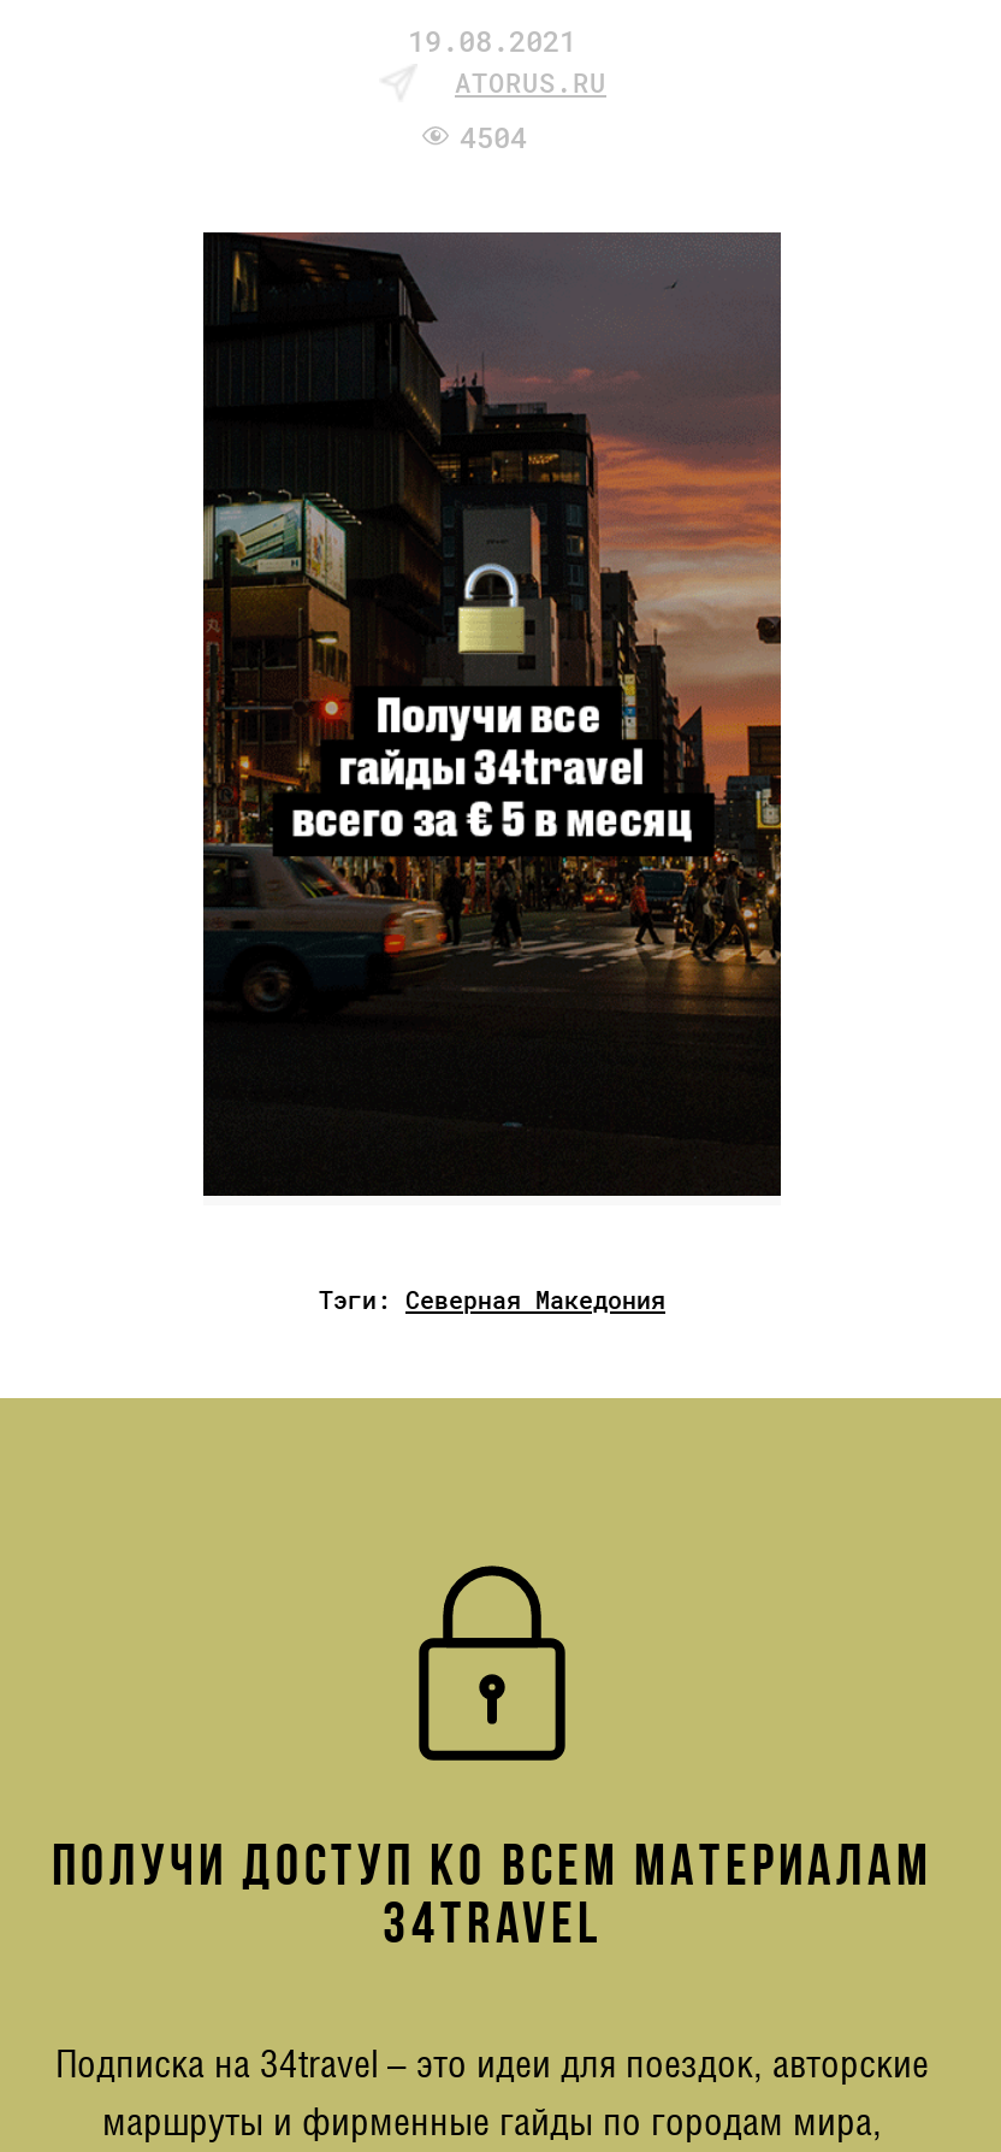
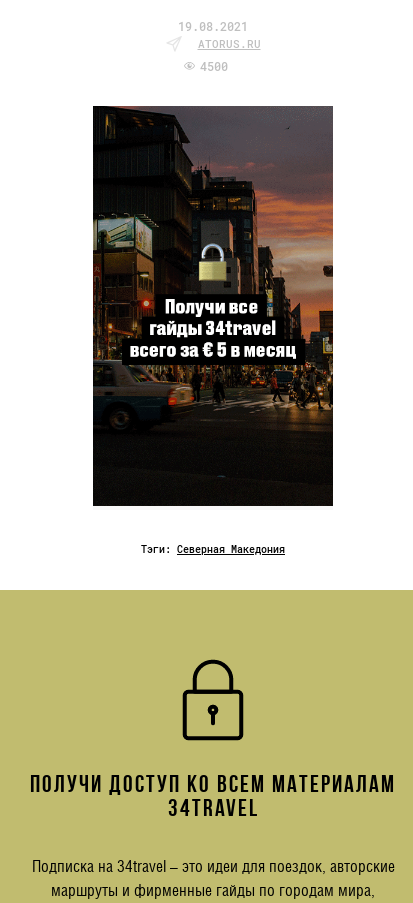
- 4504
+ 4500
